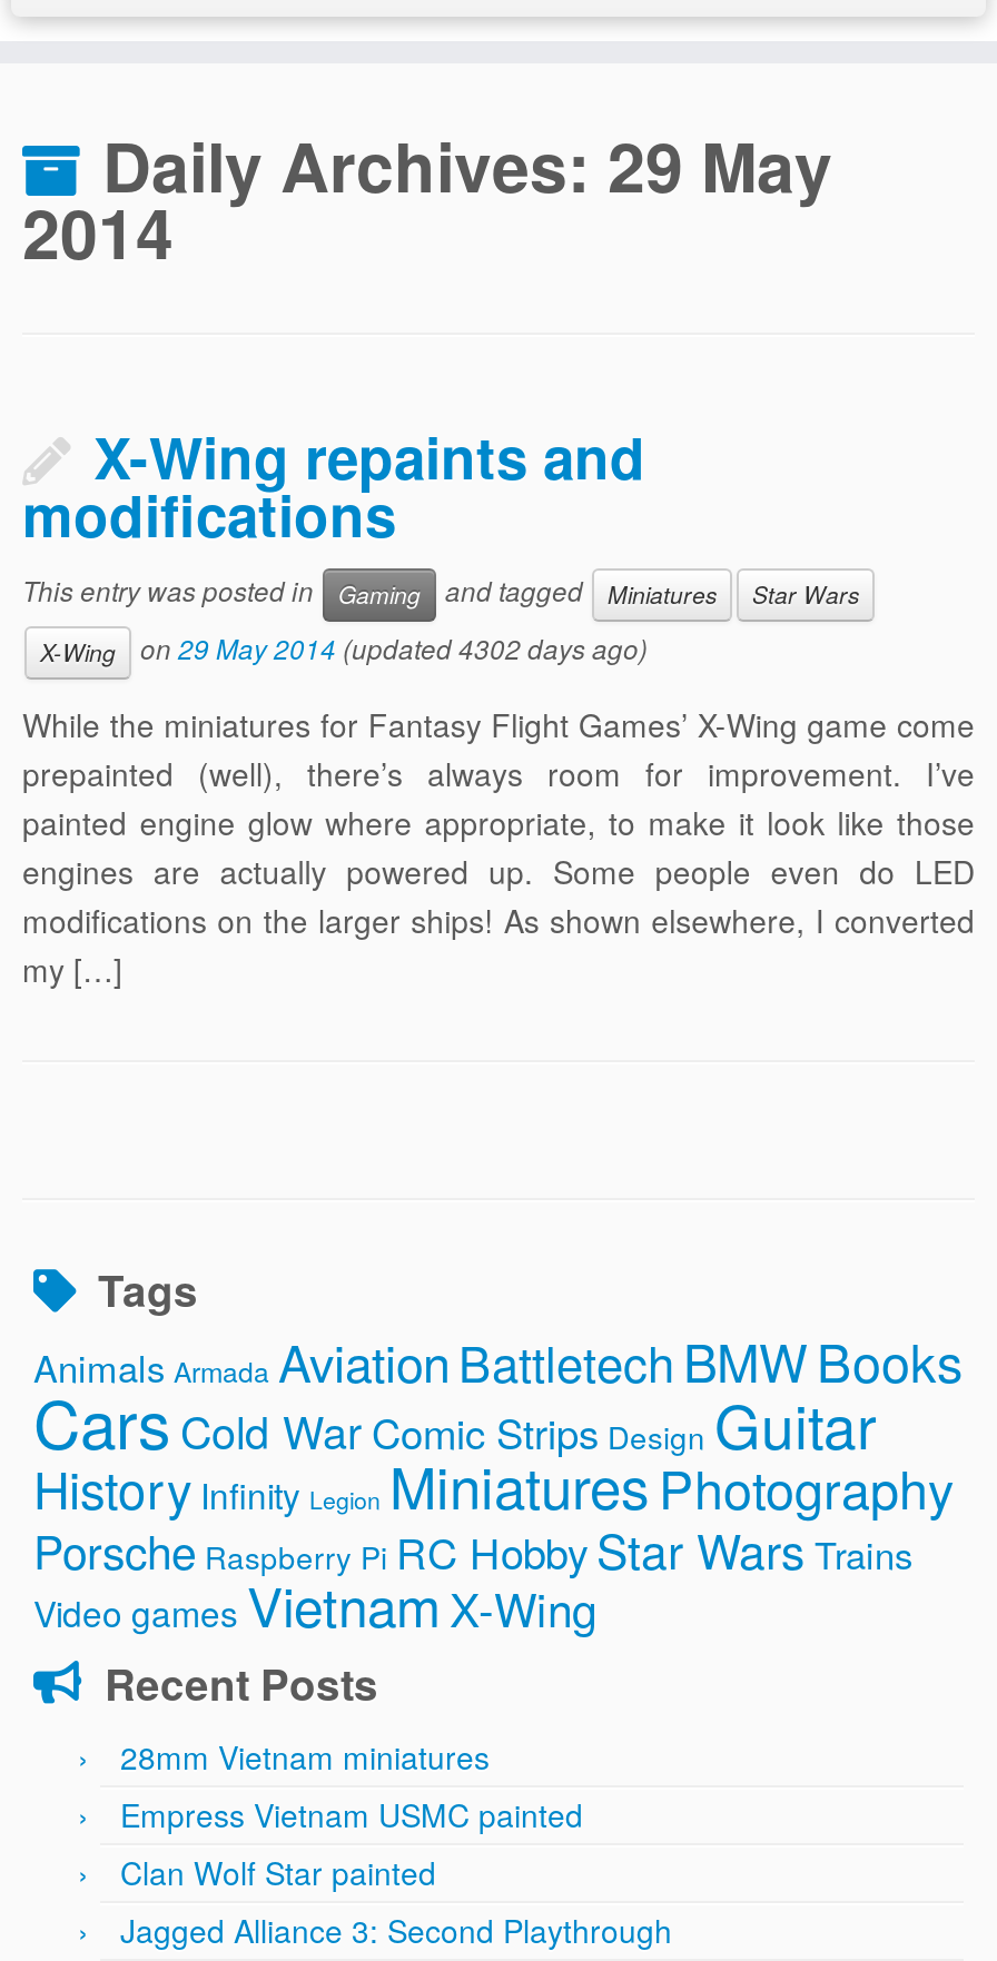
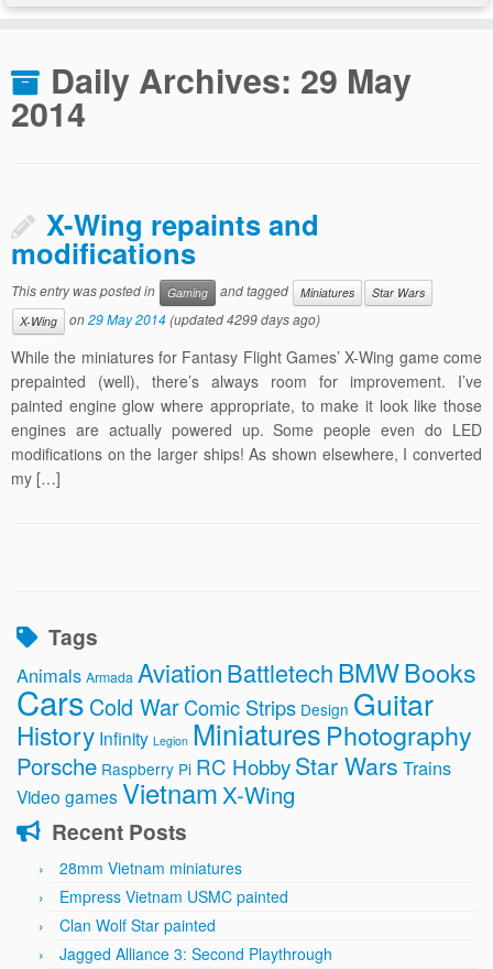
- X-Wing on 29 May 2014 (updated 4302 days ago)
+ X-Wing on 29 May 2014 (updated 4299 days ago)
